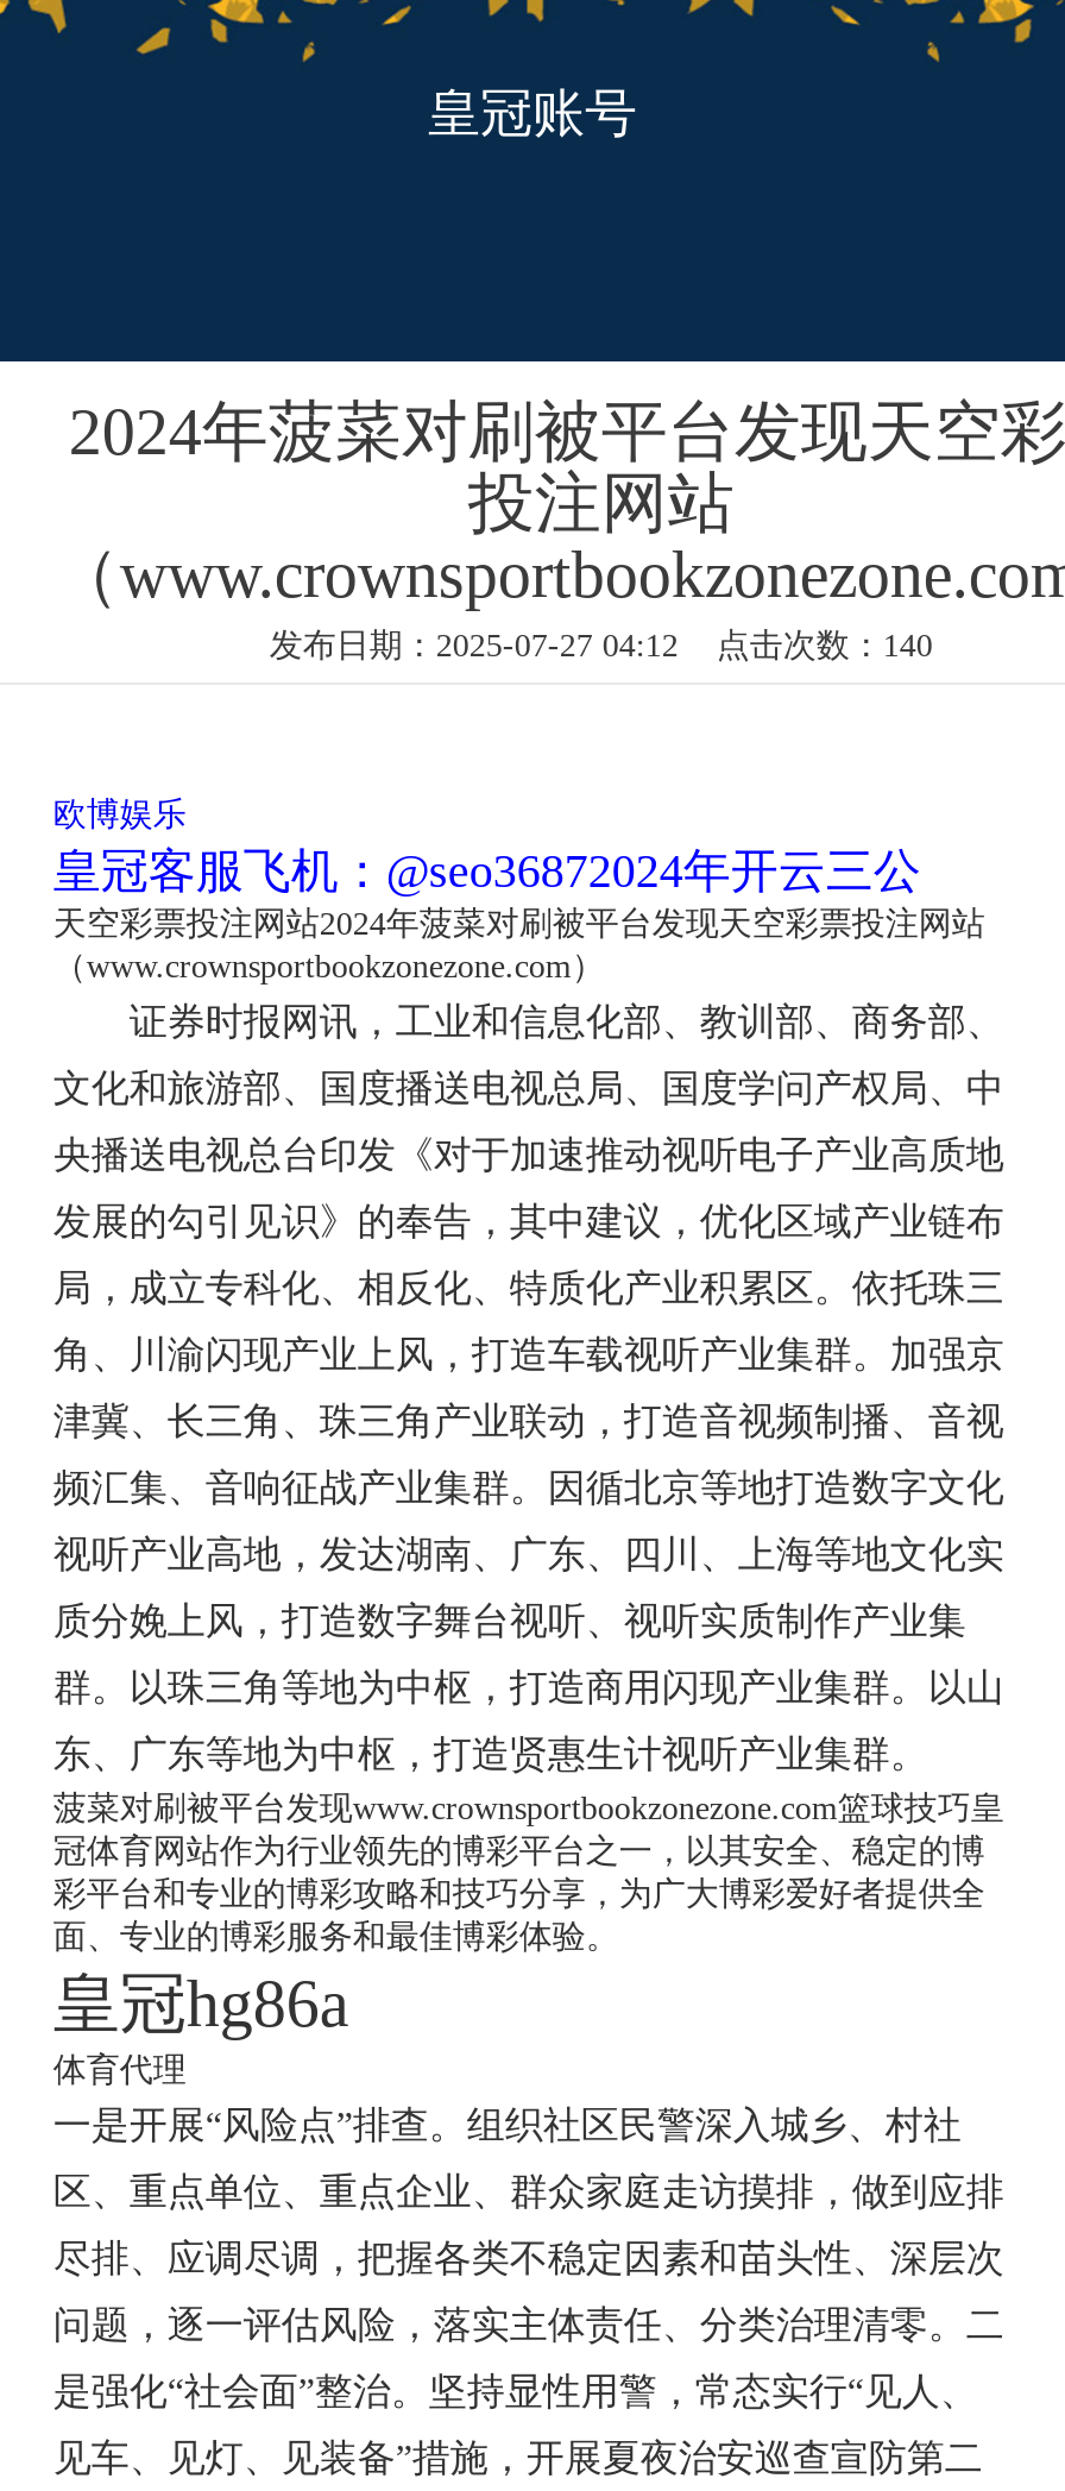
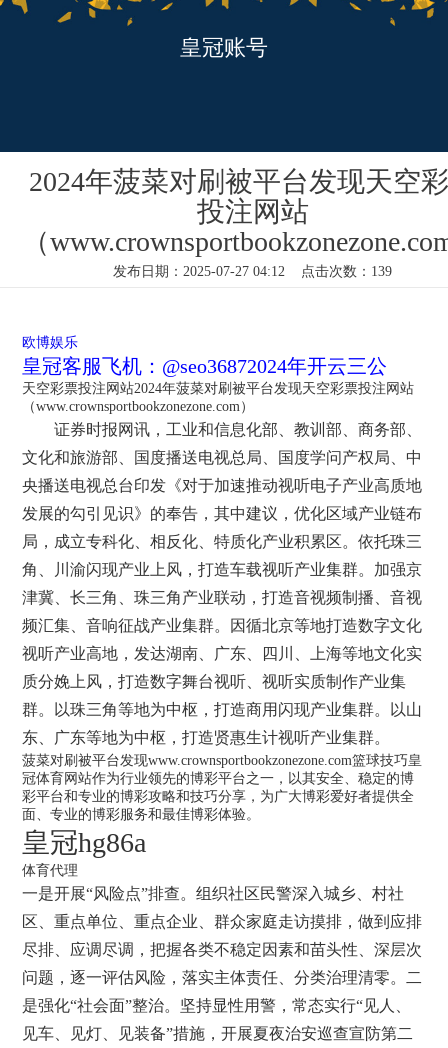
- 发布日期：2025-07-27 04:12 点击次数：140
+ 发布日期：2025-07-27 04:12 点击次数：139
